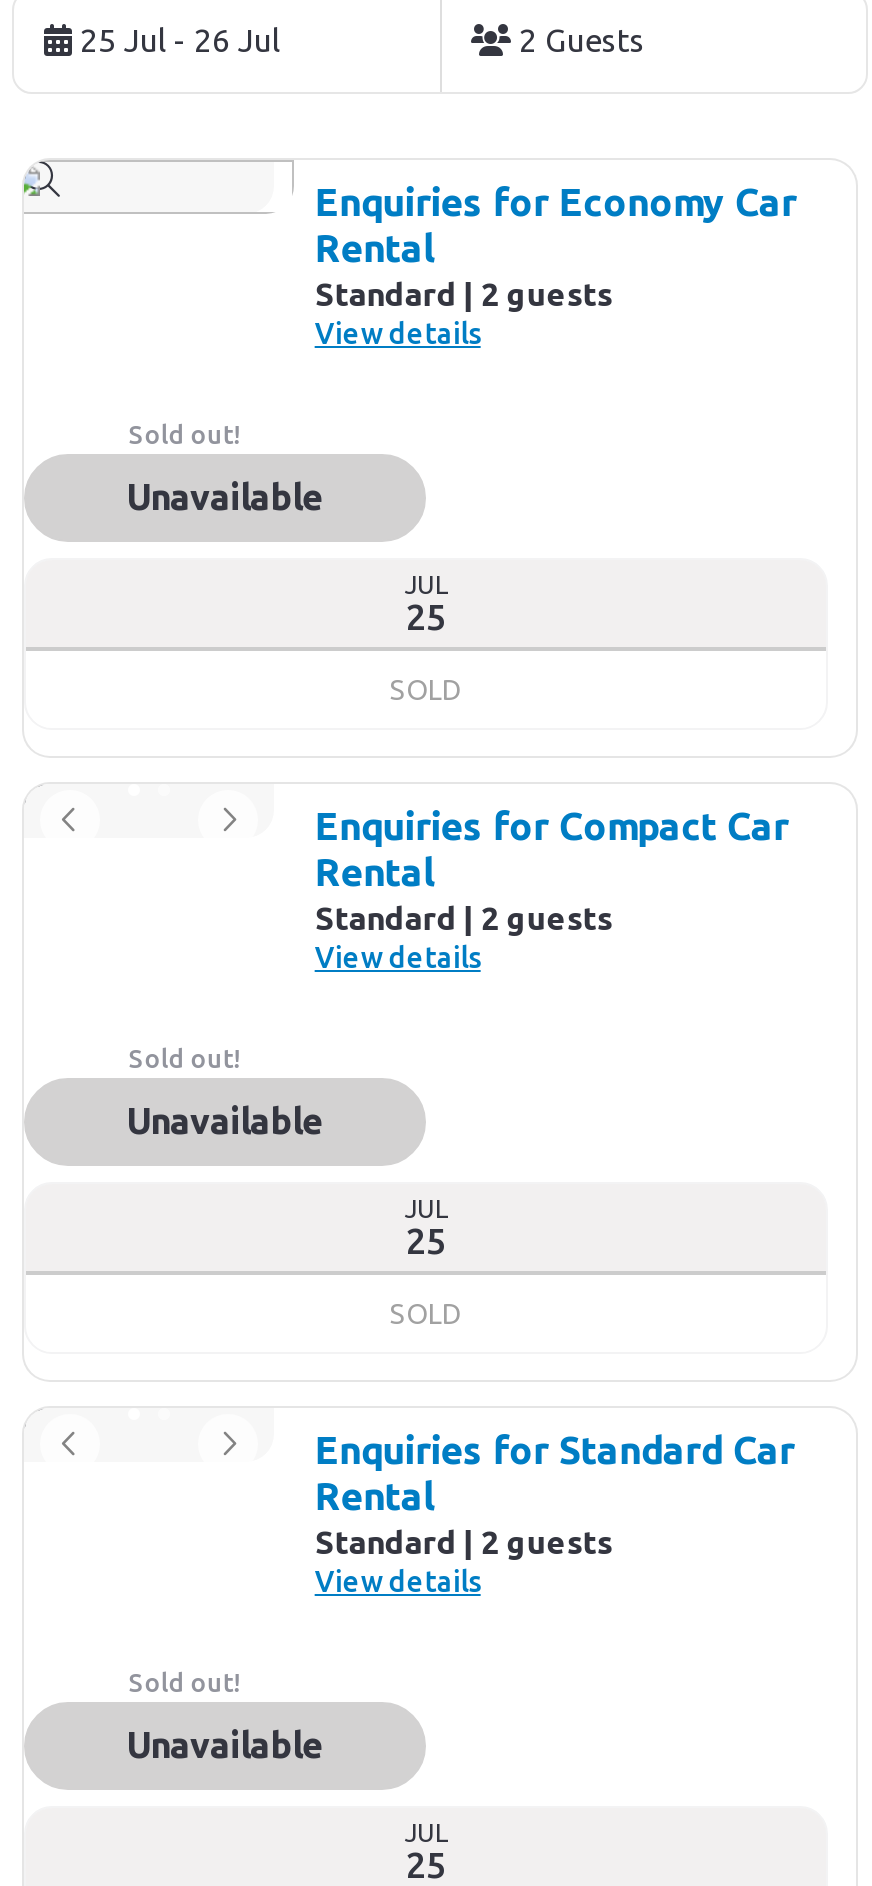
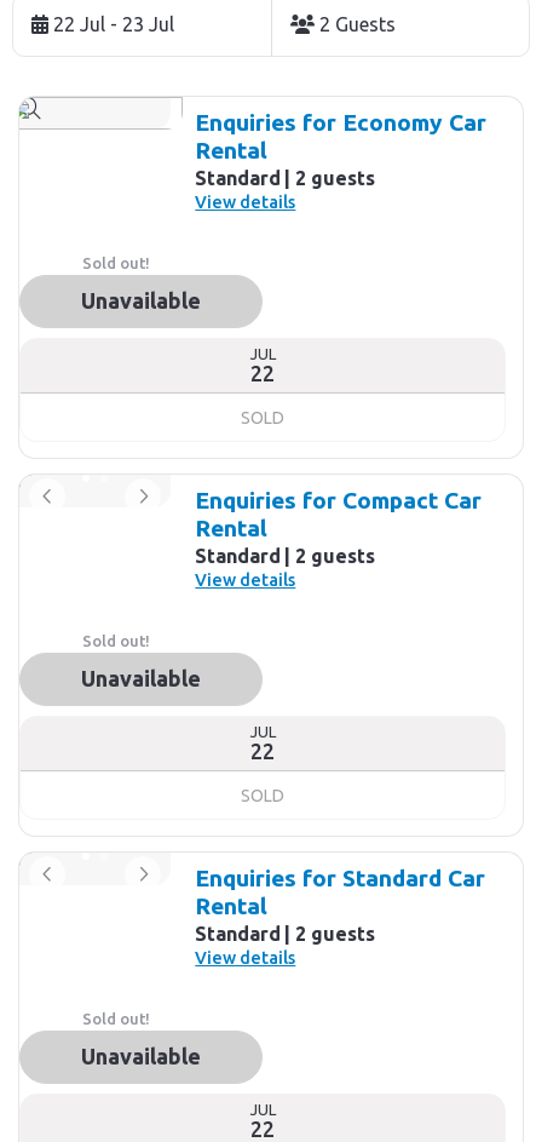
- 25 Jul - 26 Jul
+ 22 Jul - 23 Jul

- 25
+ 22

- 25
+ 22

- 25
+ 22
